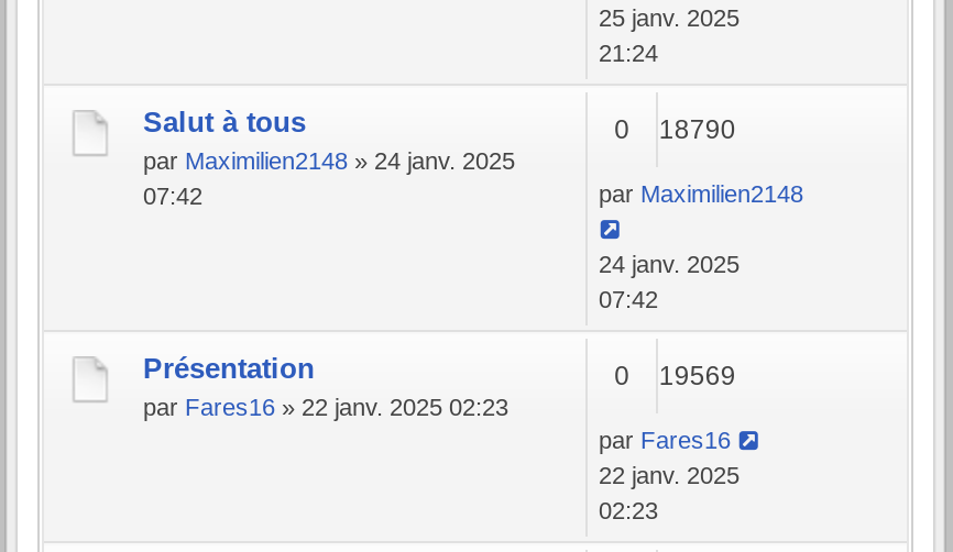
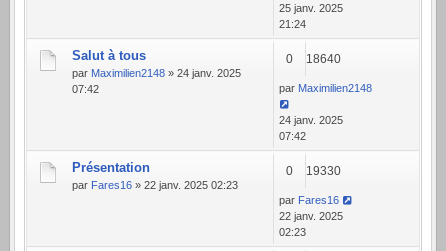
- 0 18790
+ 0 18640

- 0 19569
+ 0 19330
